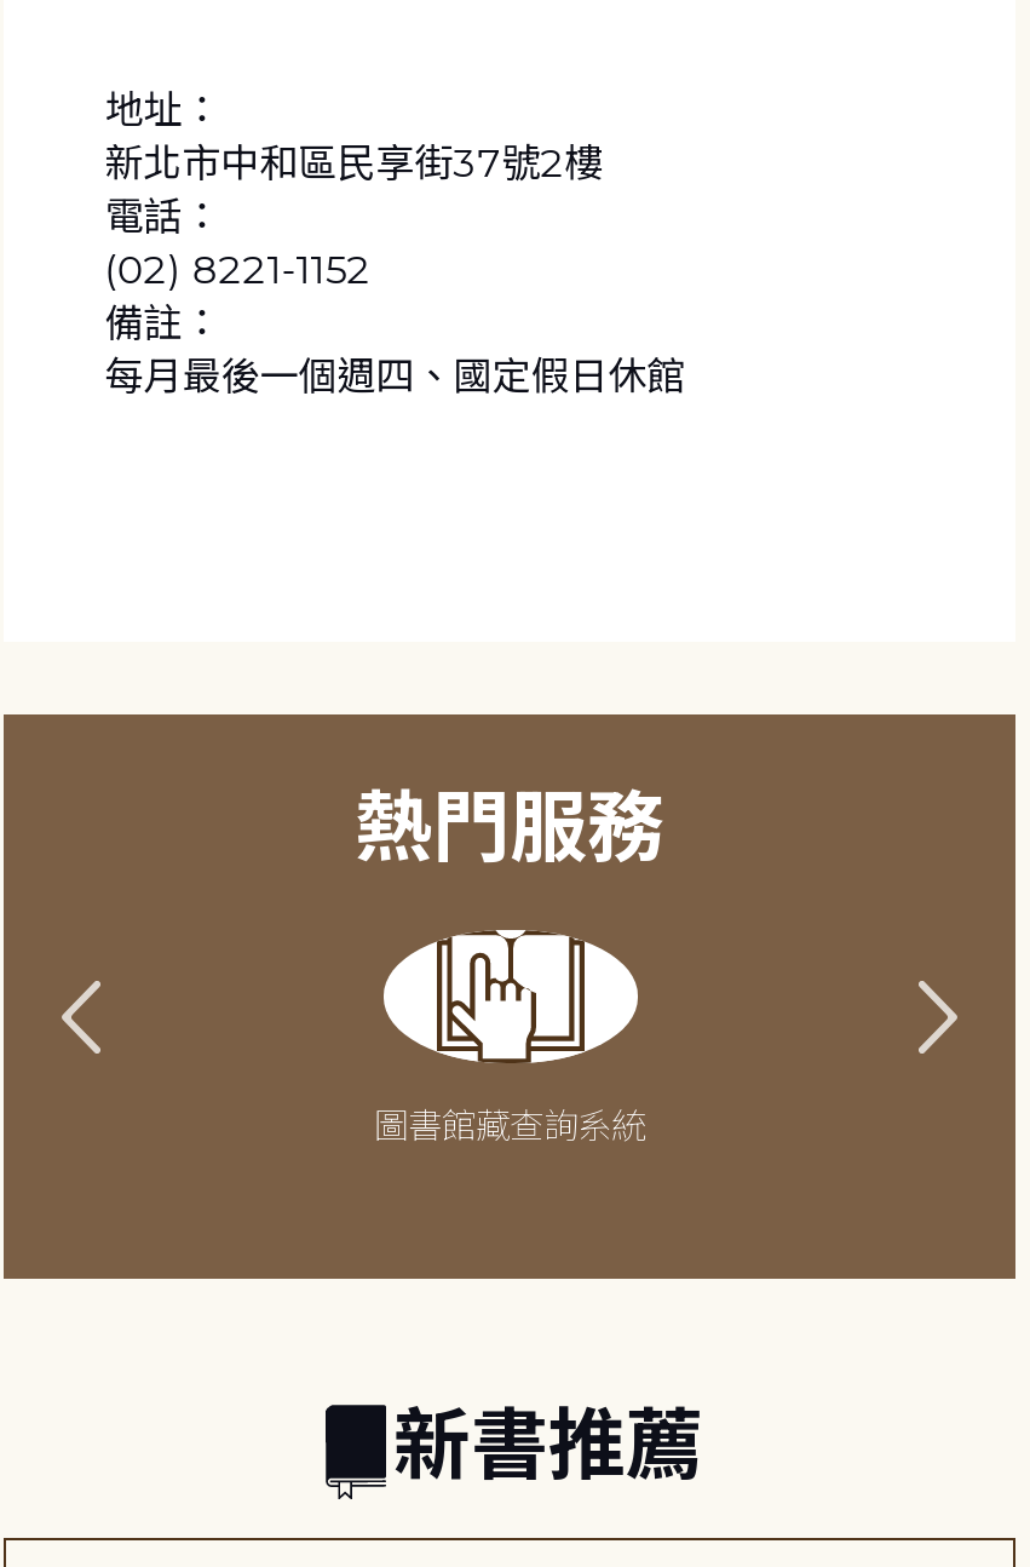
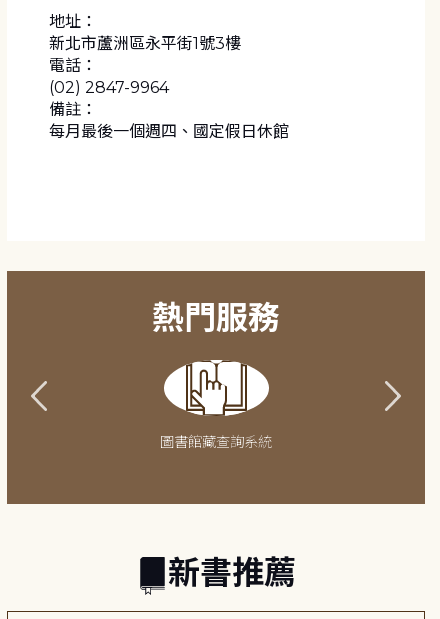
- 新北市中和區民享街37號2樓
+ 新北市蘆洲區永平街1號3樓

- (02) 8221-1152
+ (02) 2847-9964
